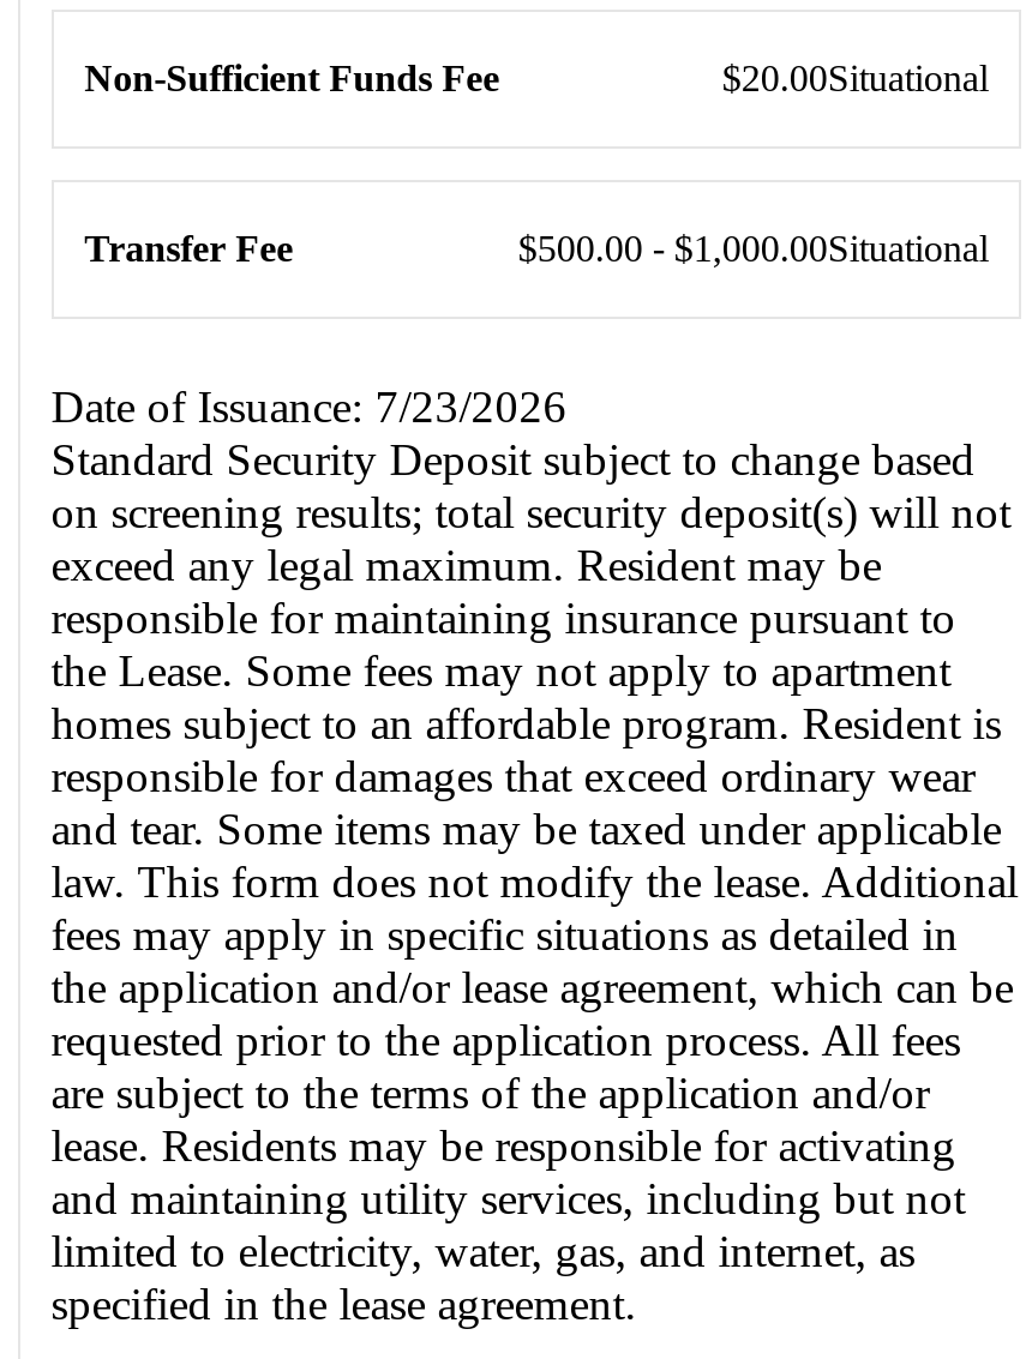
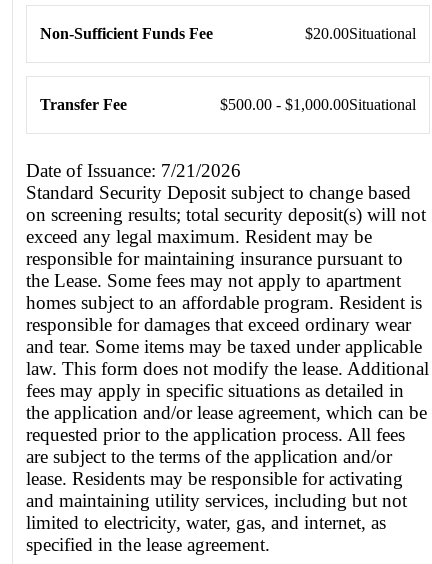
- Date of Issuance: 7/23/2026
+ Date of Issuance: 7/21/2026
